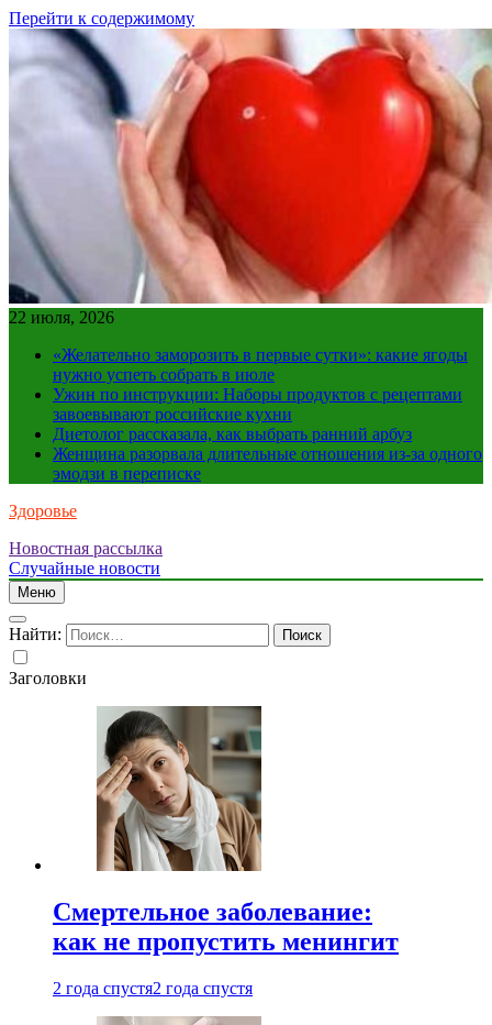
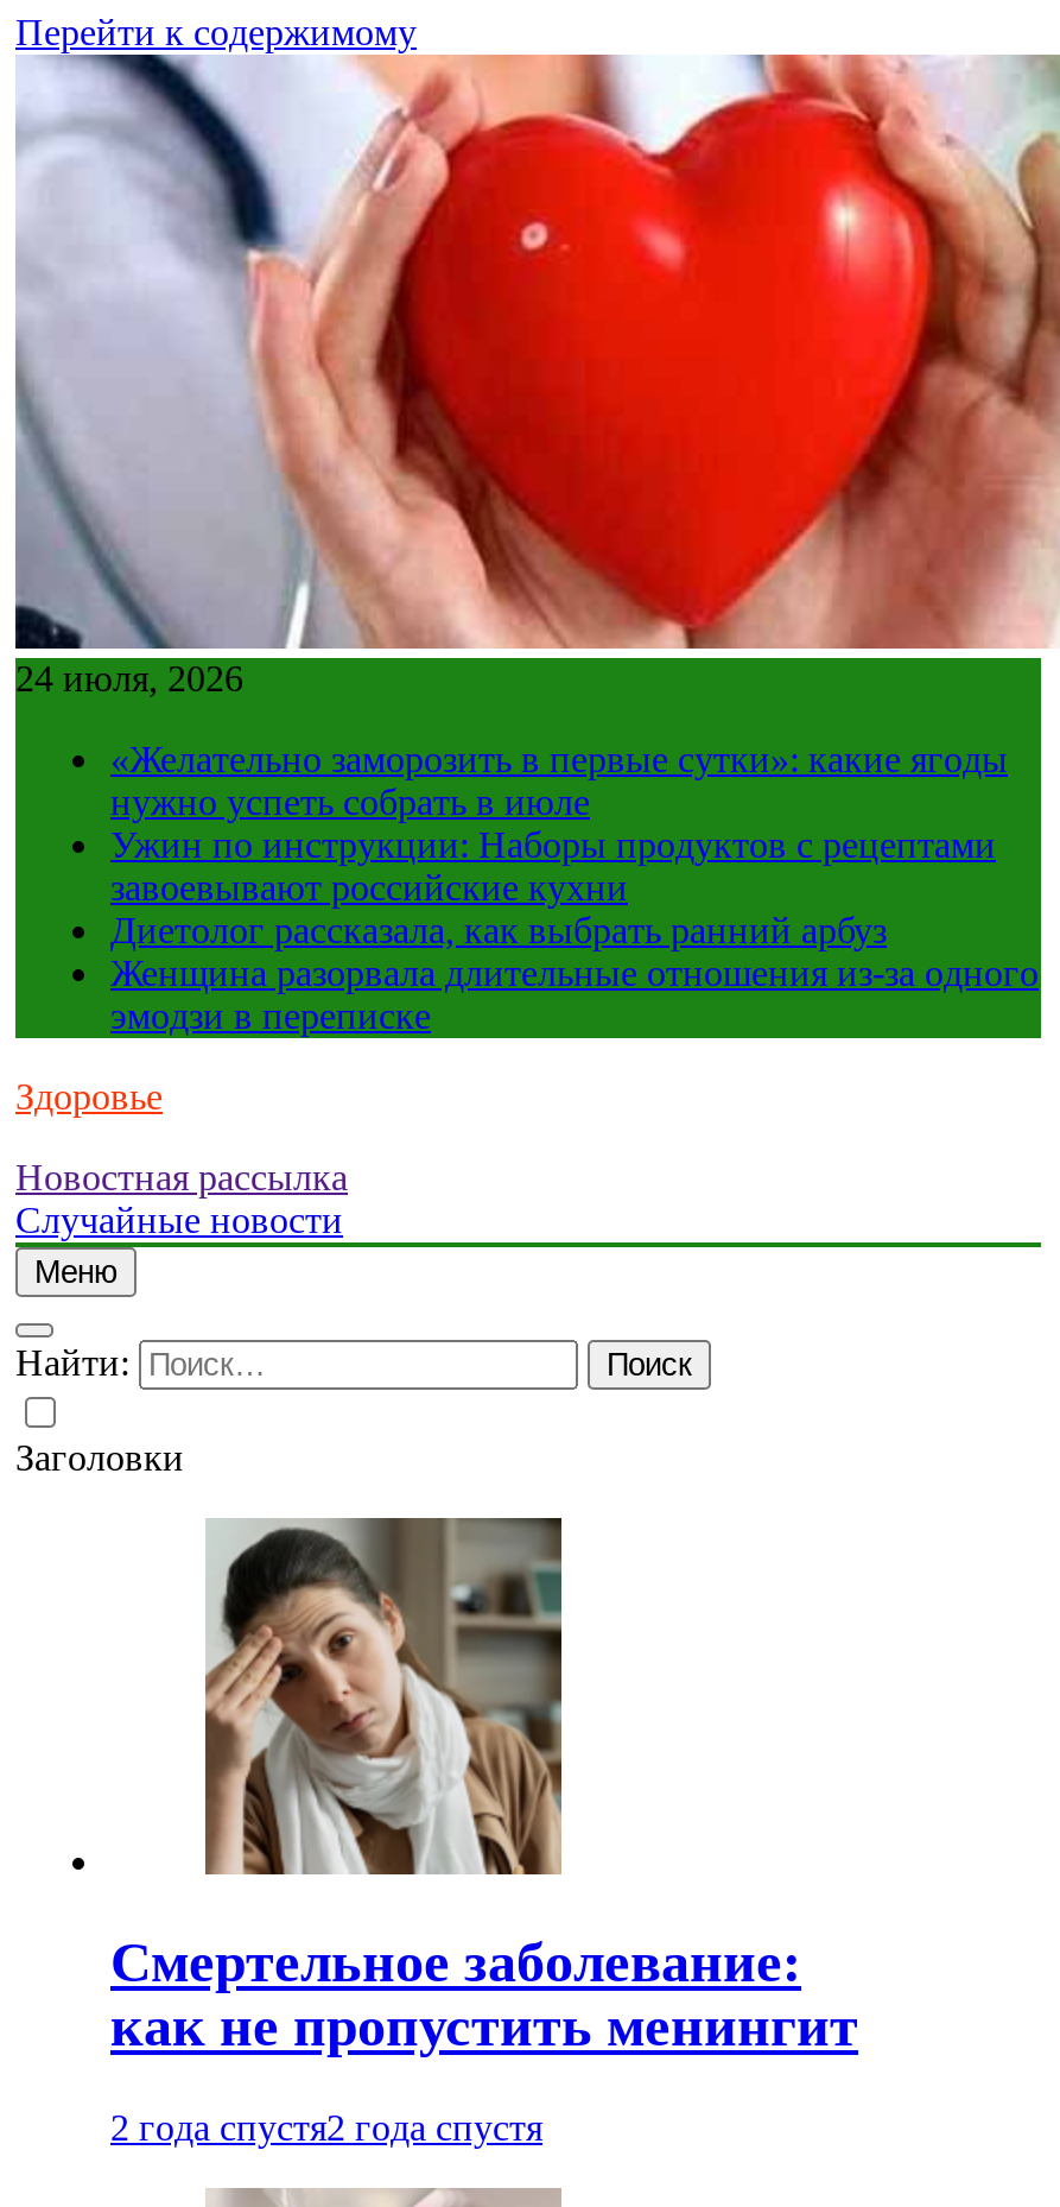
- 22 июля, 2026
+ 24 июля, 2026
